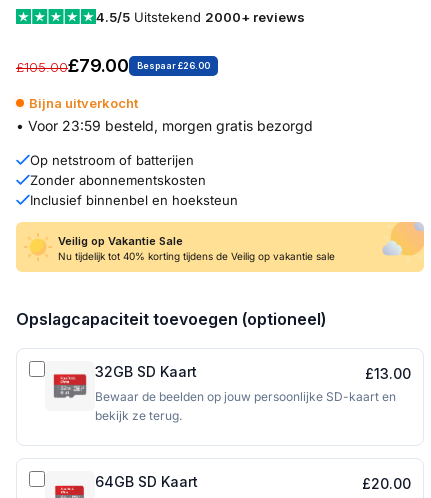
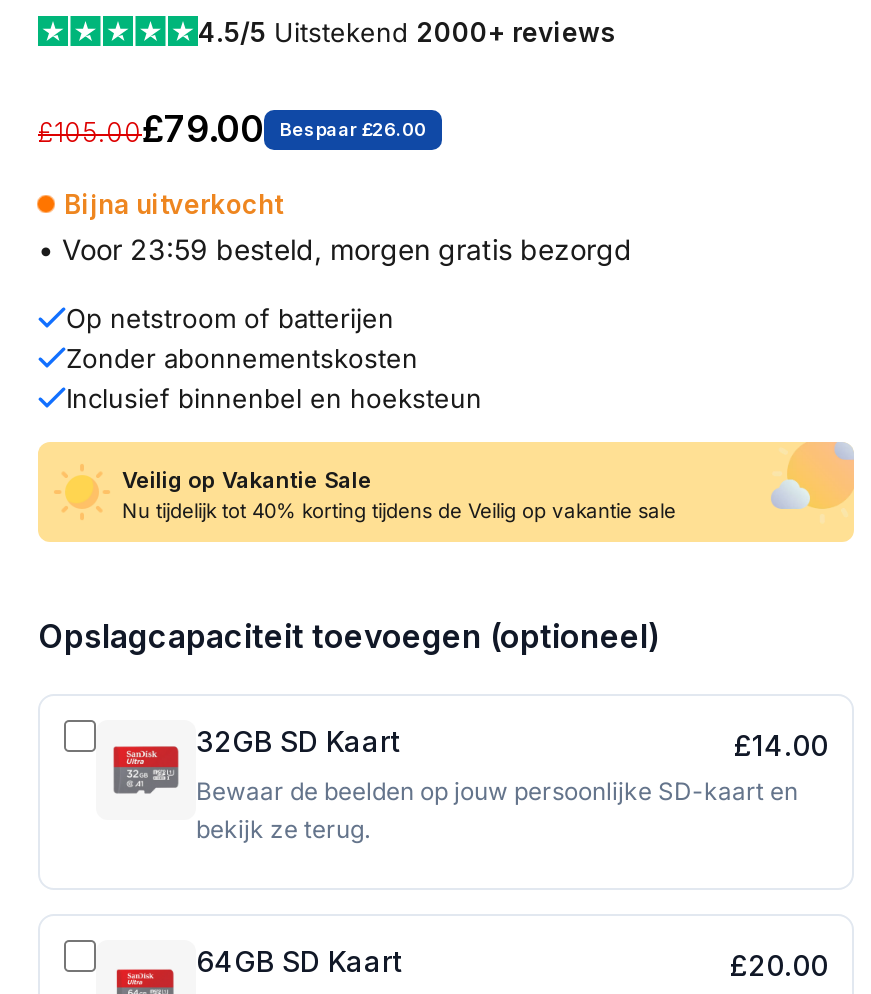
- £13.00
+ £14.00
